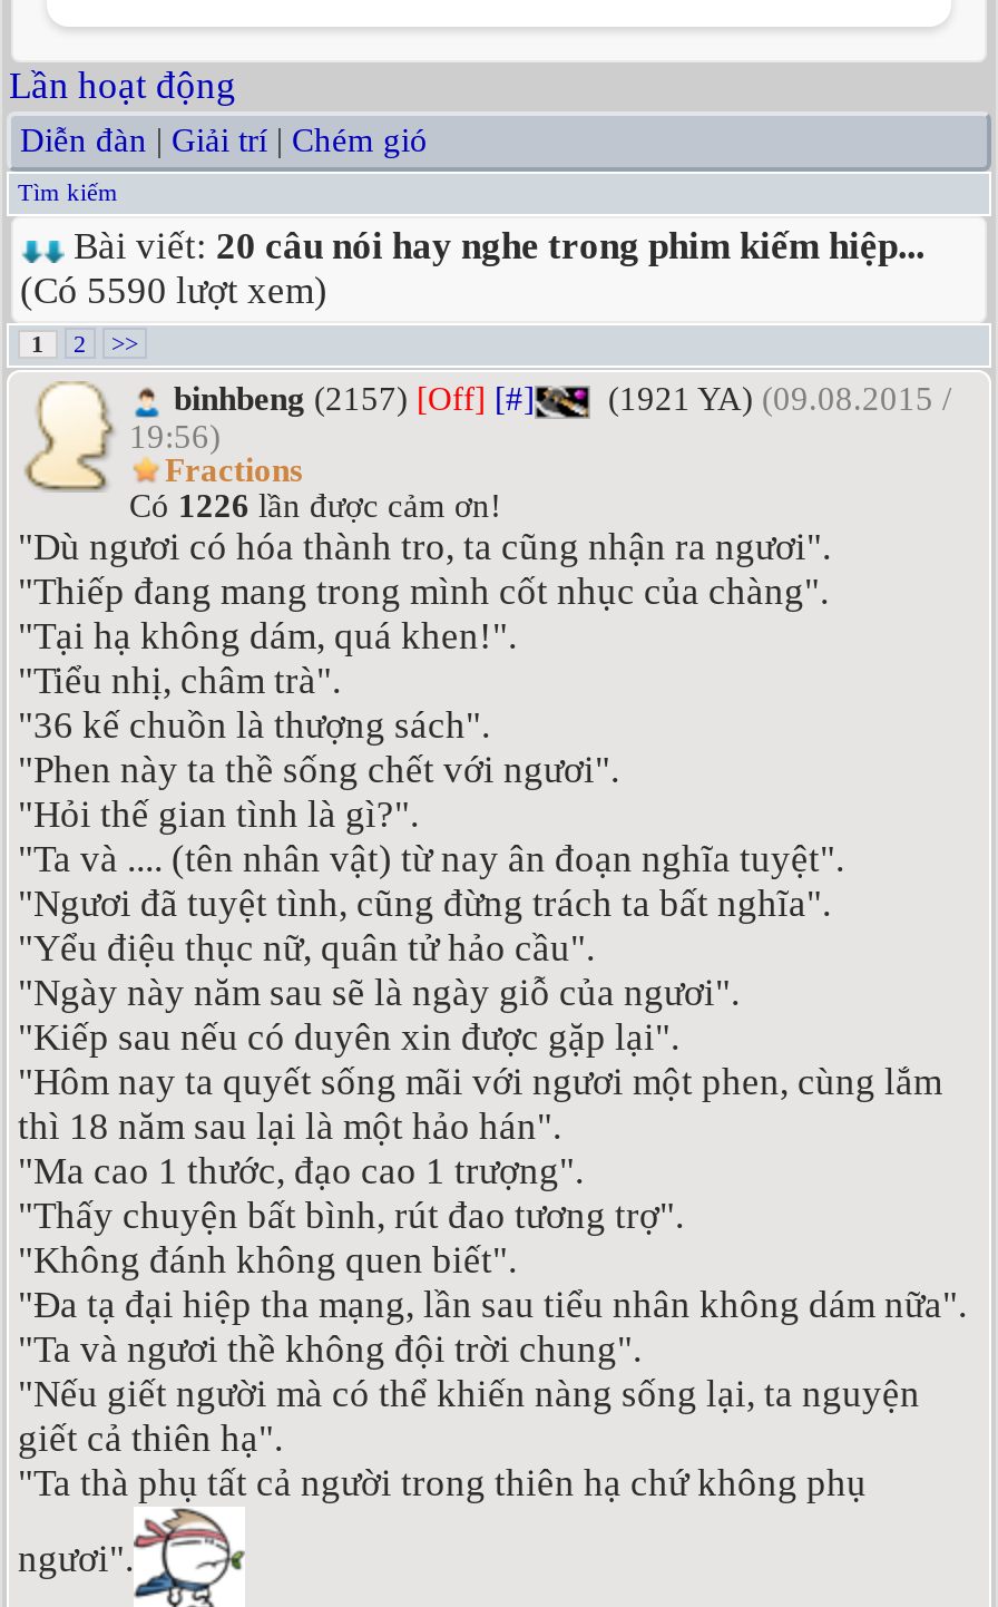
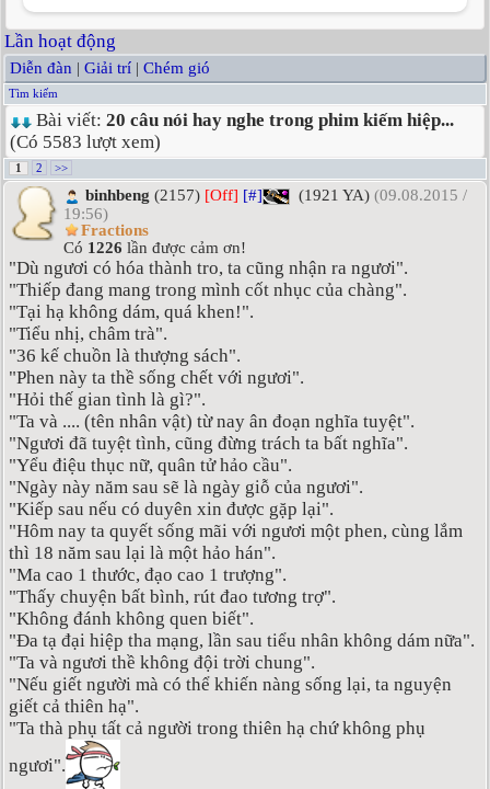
- (Có 5590 lượt xem)
+ (Có 5583 lượt xem)
